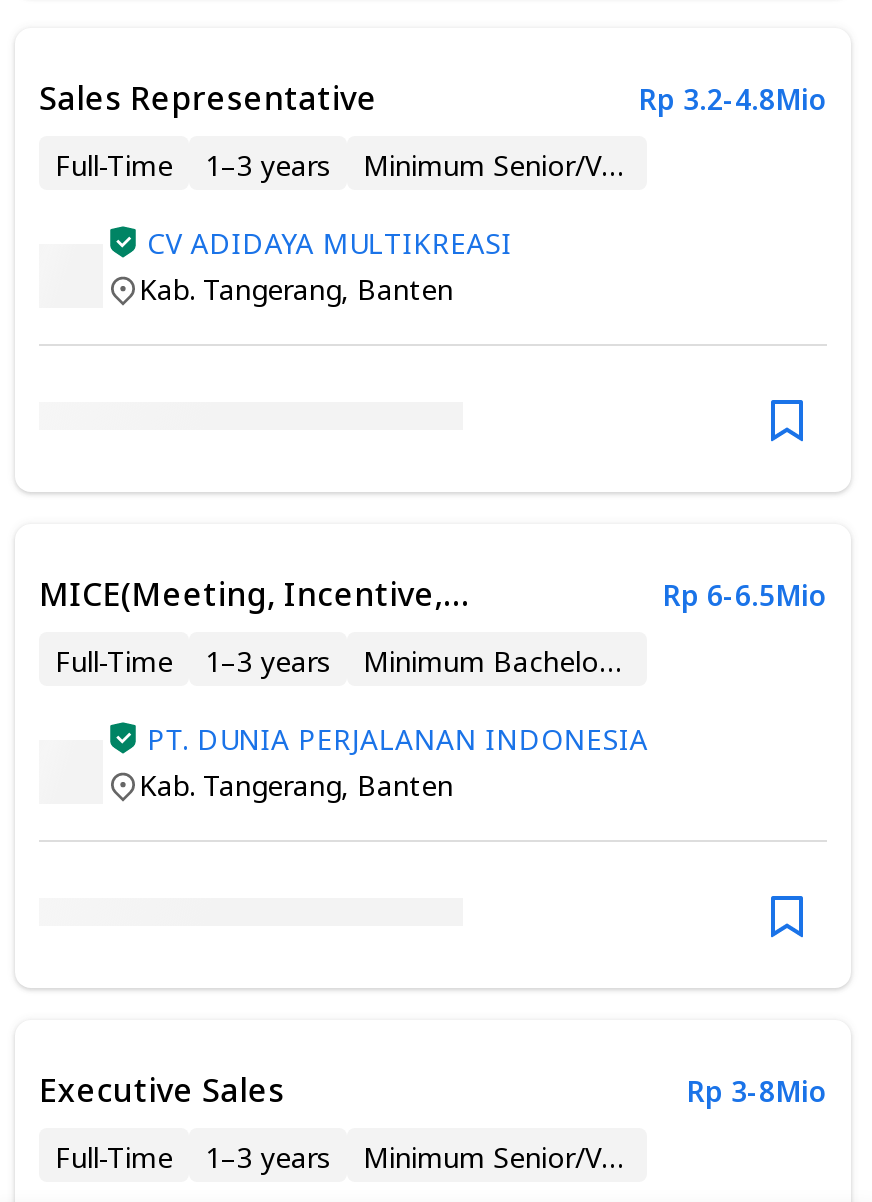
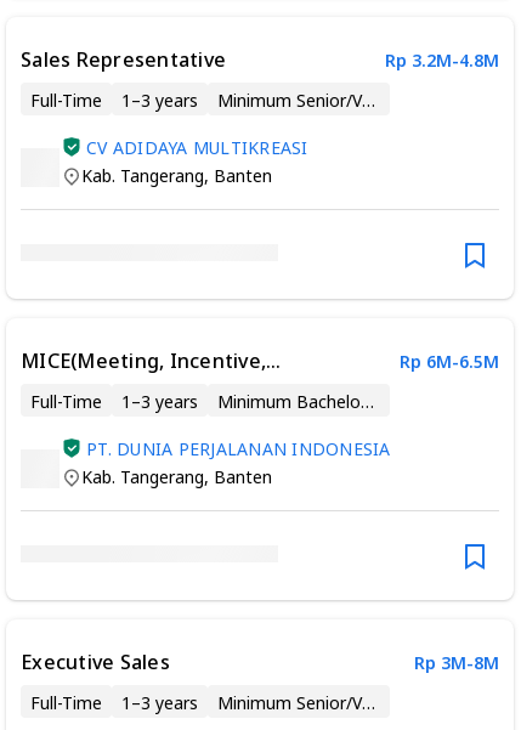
- Rp 3.2-4.8Mio
+ Rp 3.2M-4.8M

- Rp 6-6.5Mio
+ Rp 6M-6.5M

- Rp 3-8Mio
+ Rp 3M-8M
